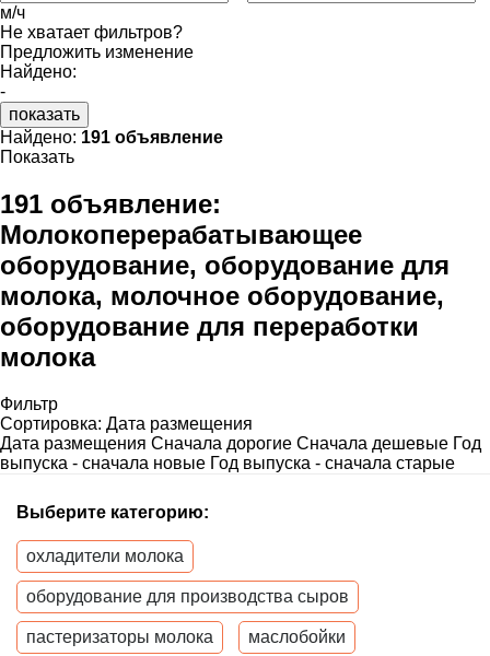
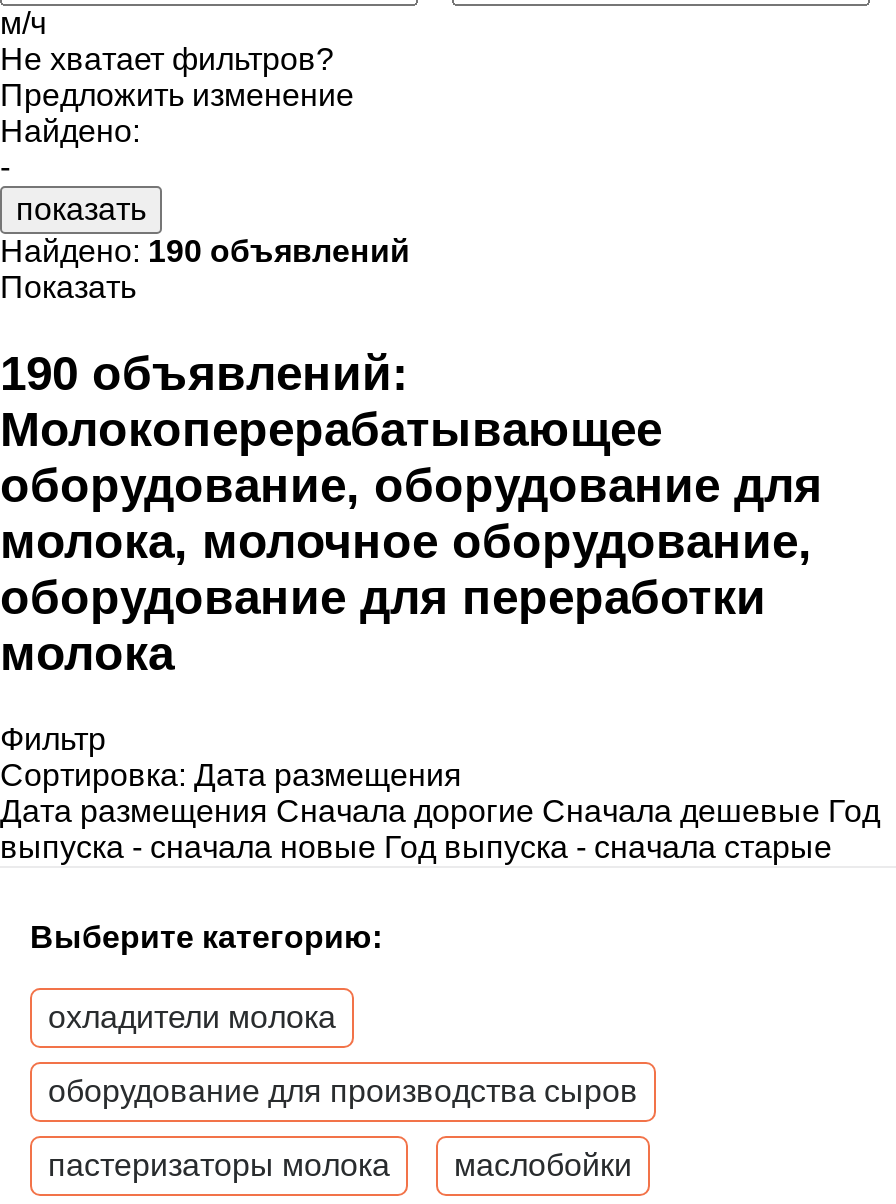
- Найдено:191 объявление
+ Найдено:190 объявлений

- 191 объявление:
+ 190 объявлений:
